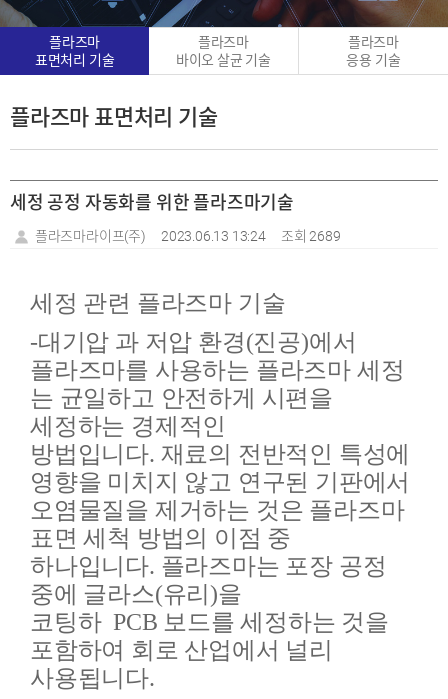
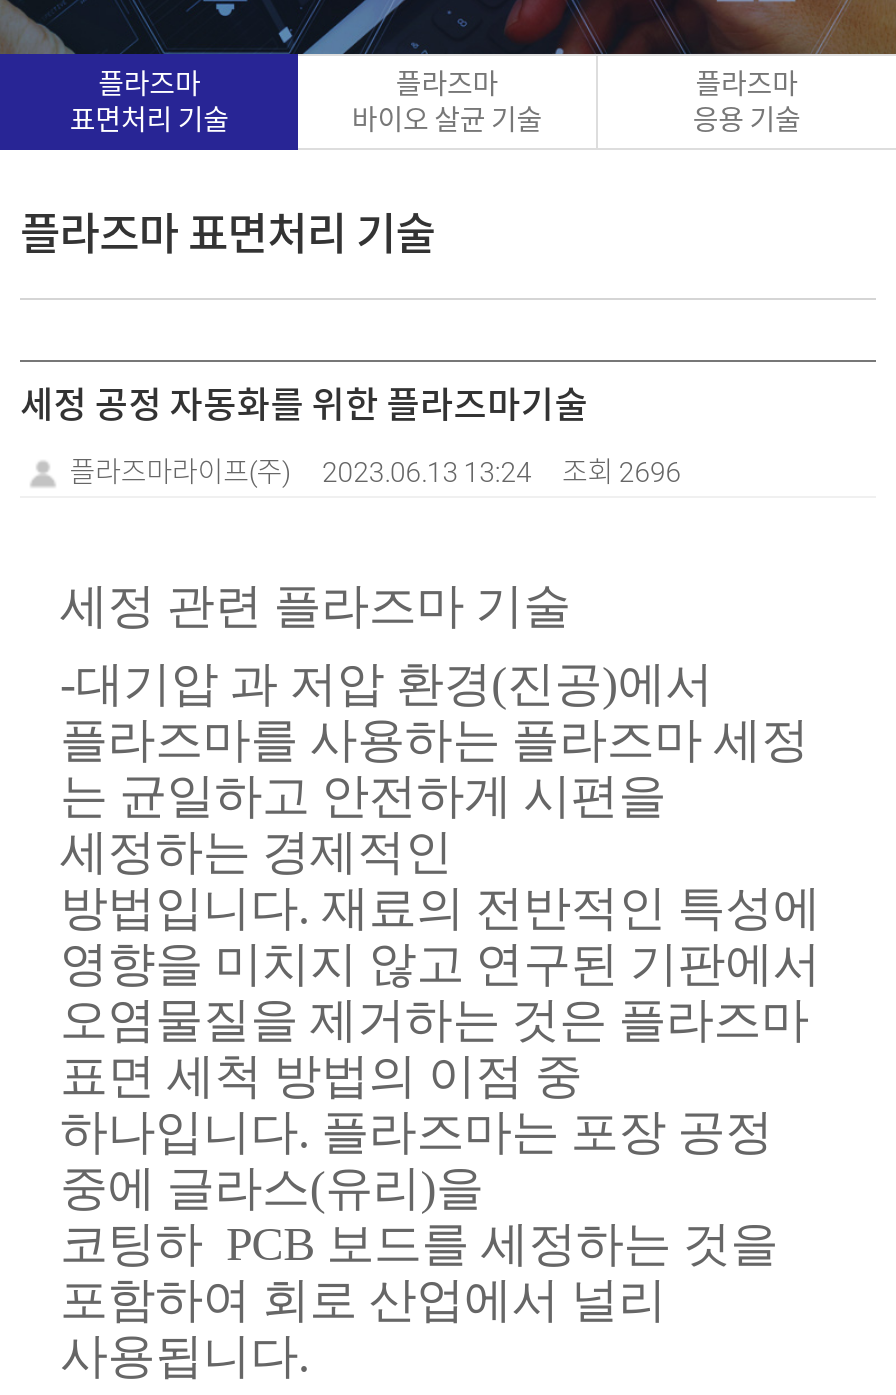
- 플라즈마라이프(주) 2023.06.13 13:24 조회 2689
+ 플라즈마라이프(주) 2023.06.13 13:24 조회 2696
